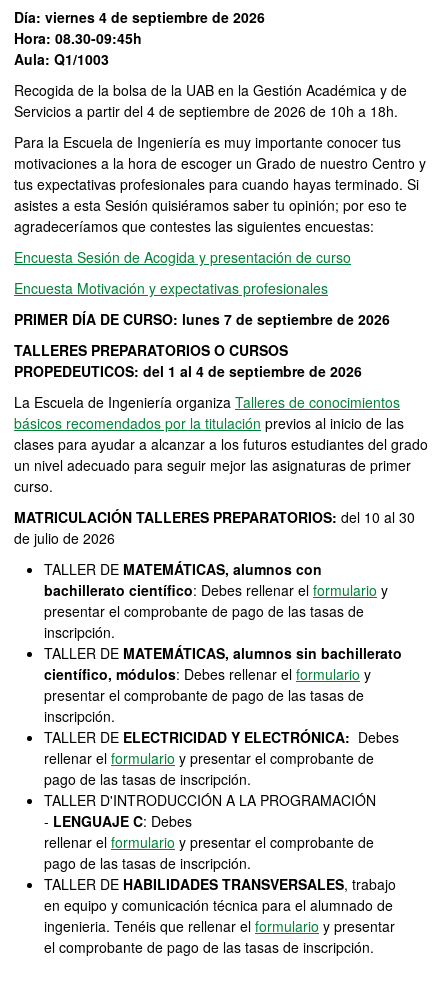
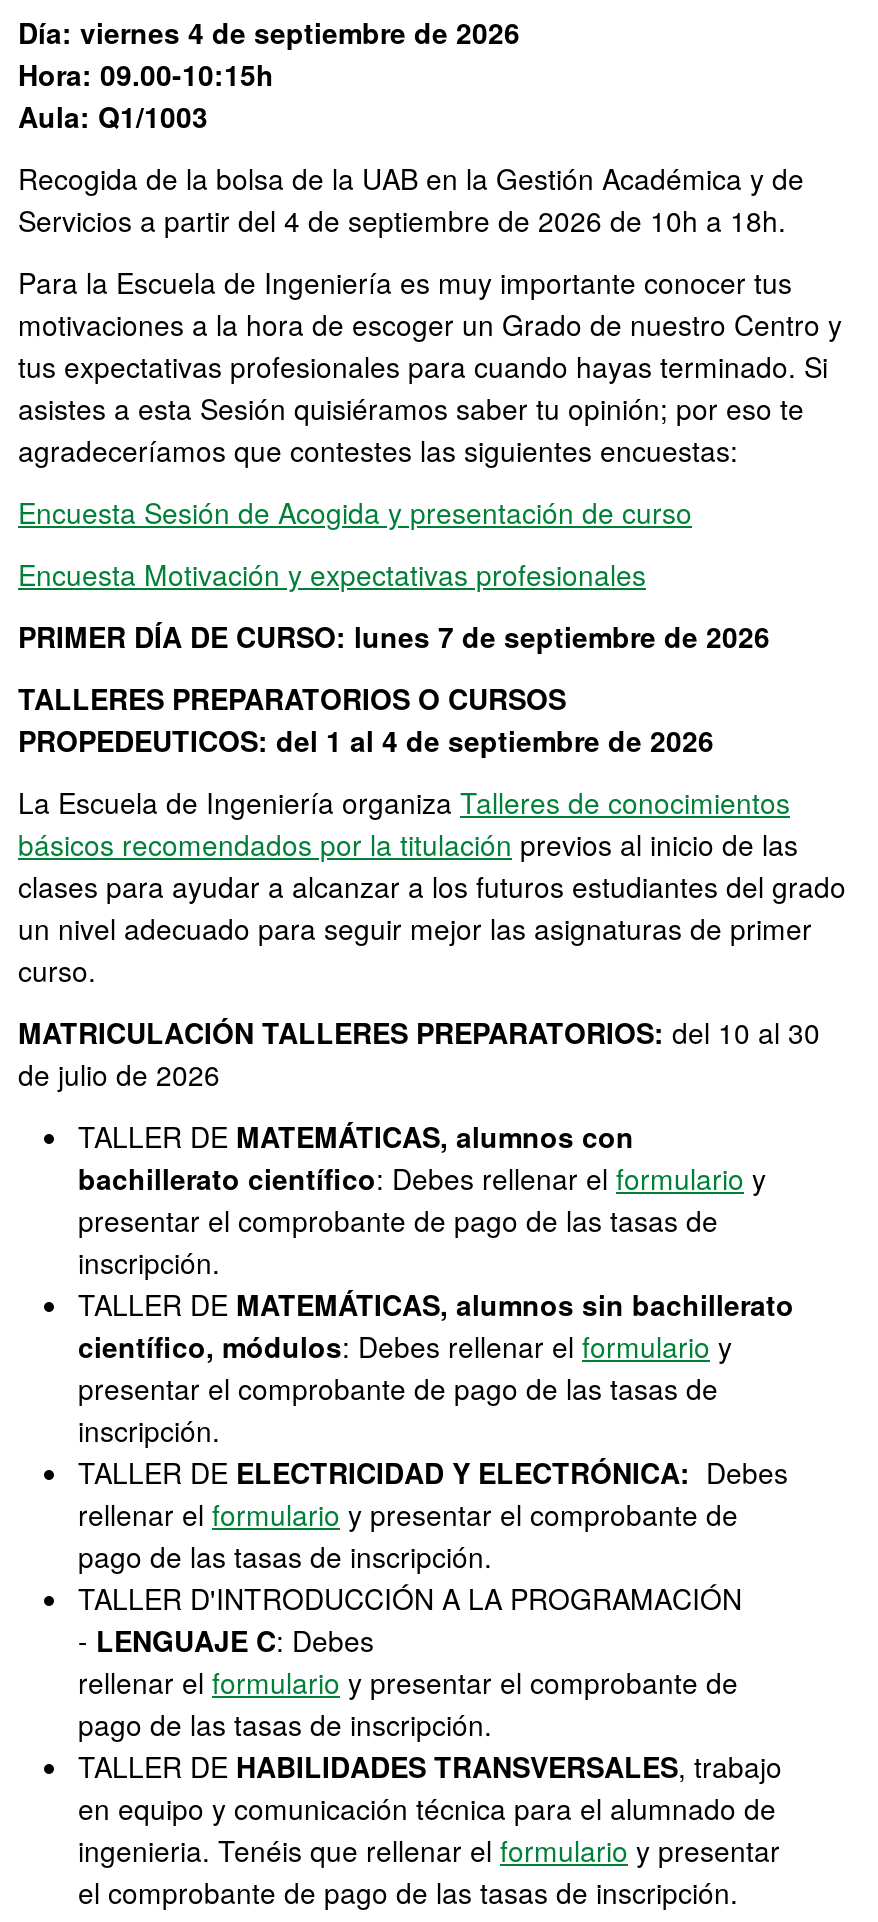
- Hora: 08.30-09:45h
+ Hora: 09.00-10:15h
